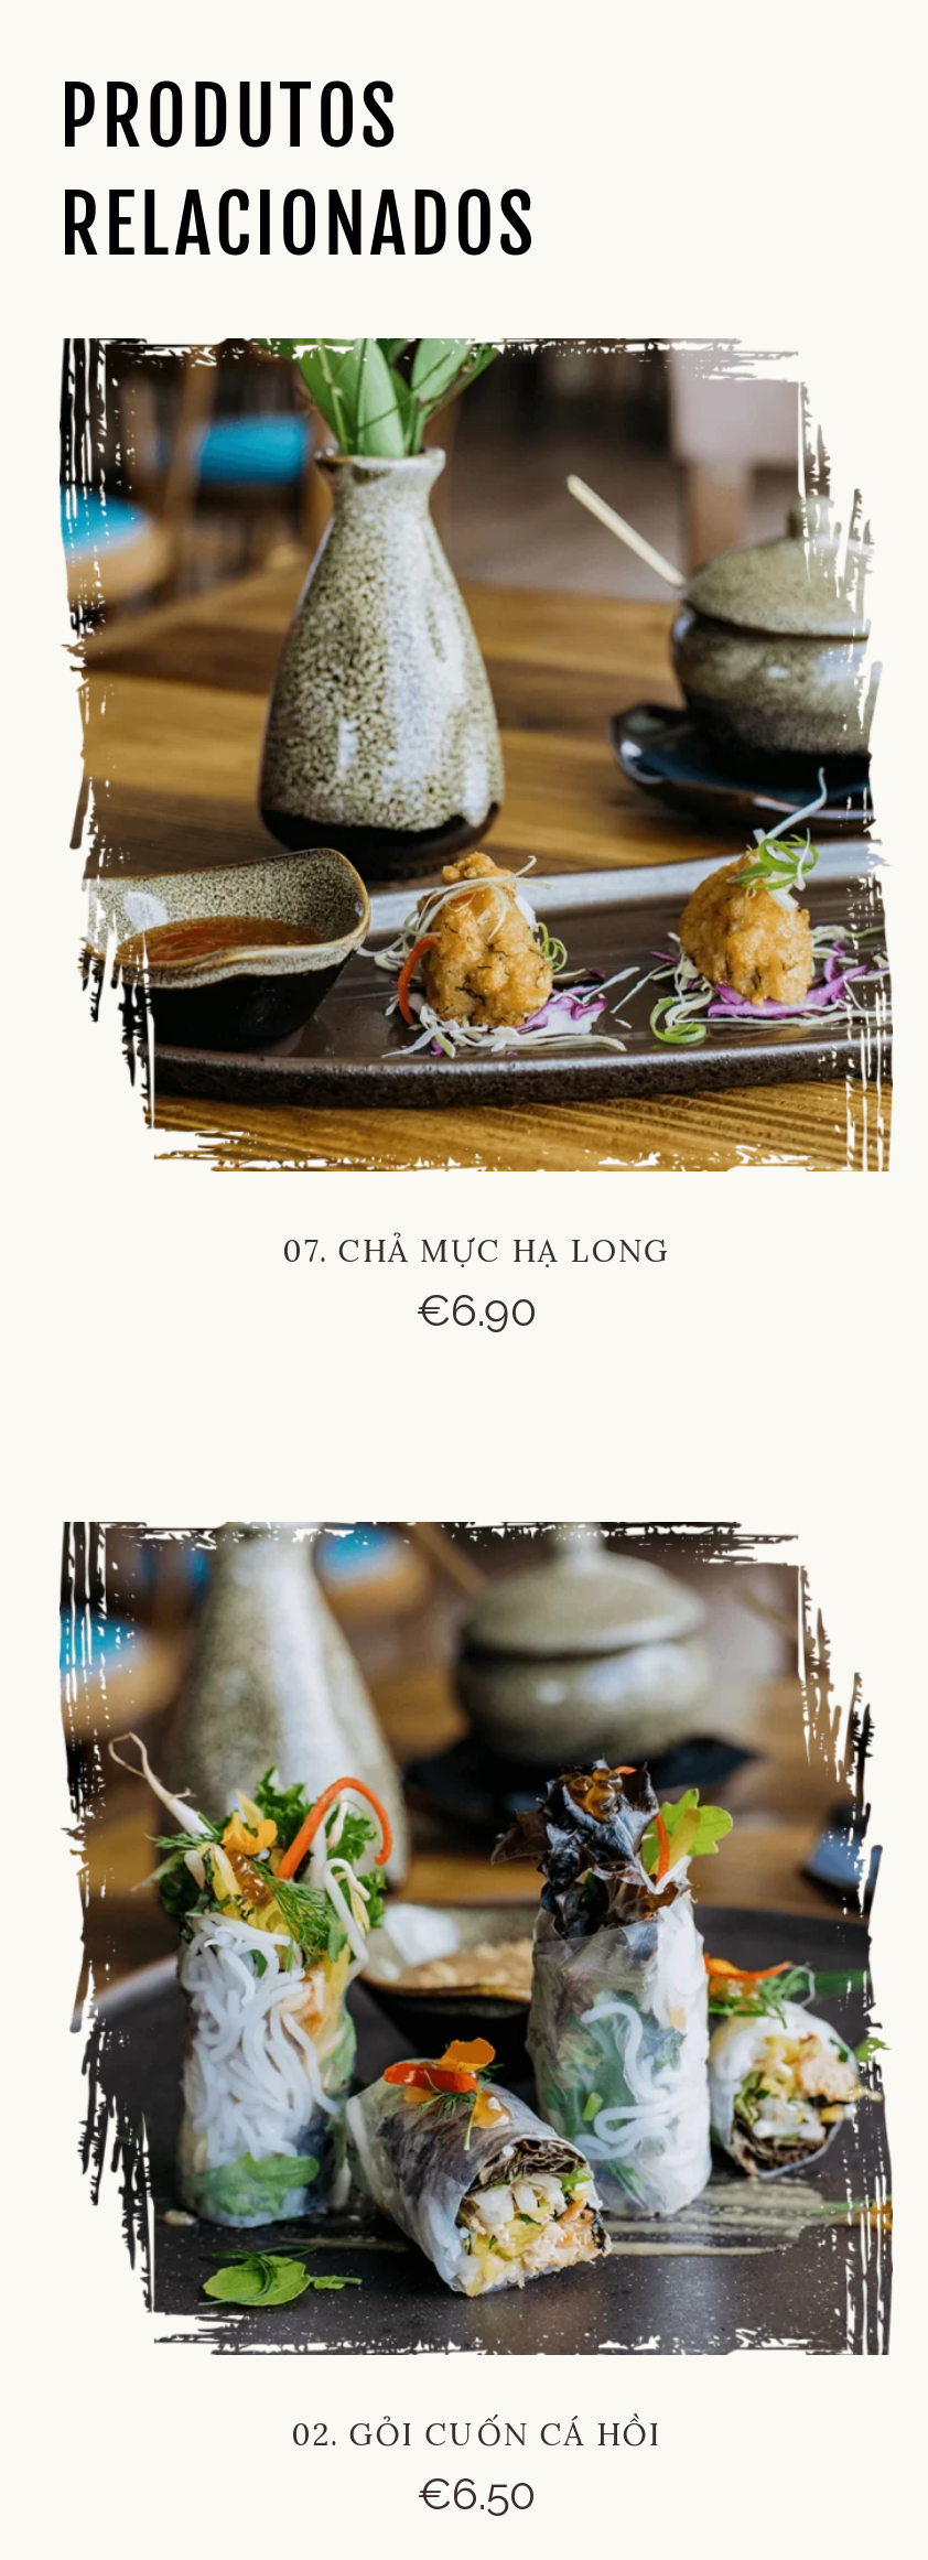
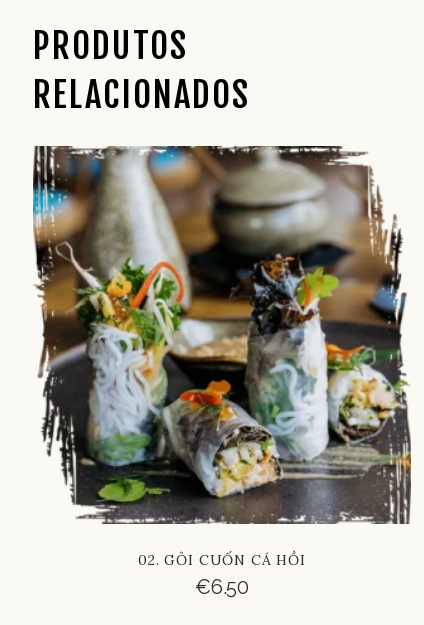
- [image]
- 07. CHẢ MỰC HẠ LONG
- €6.90
